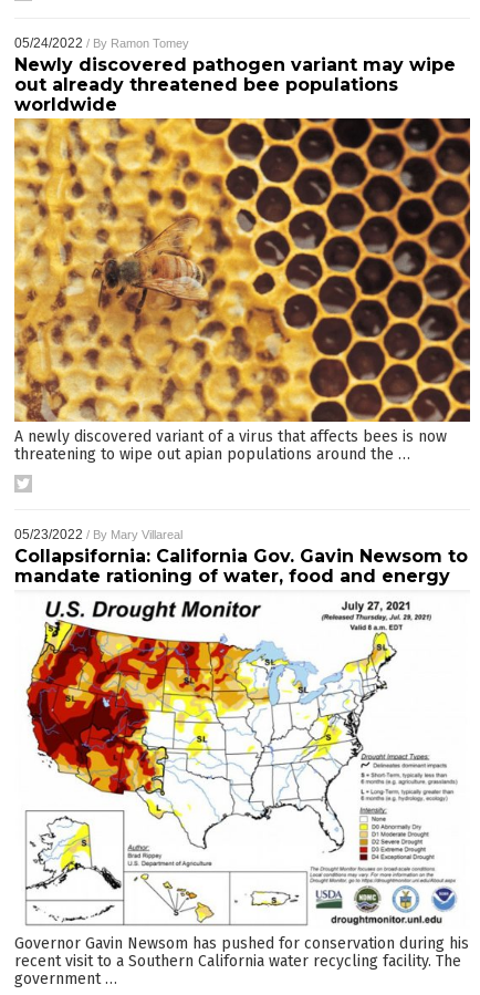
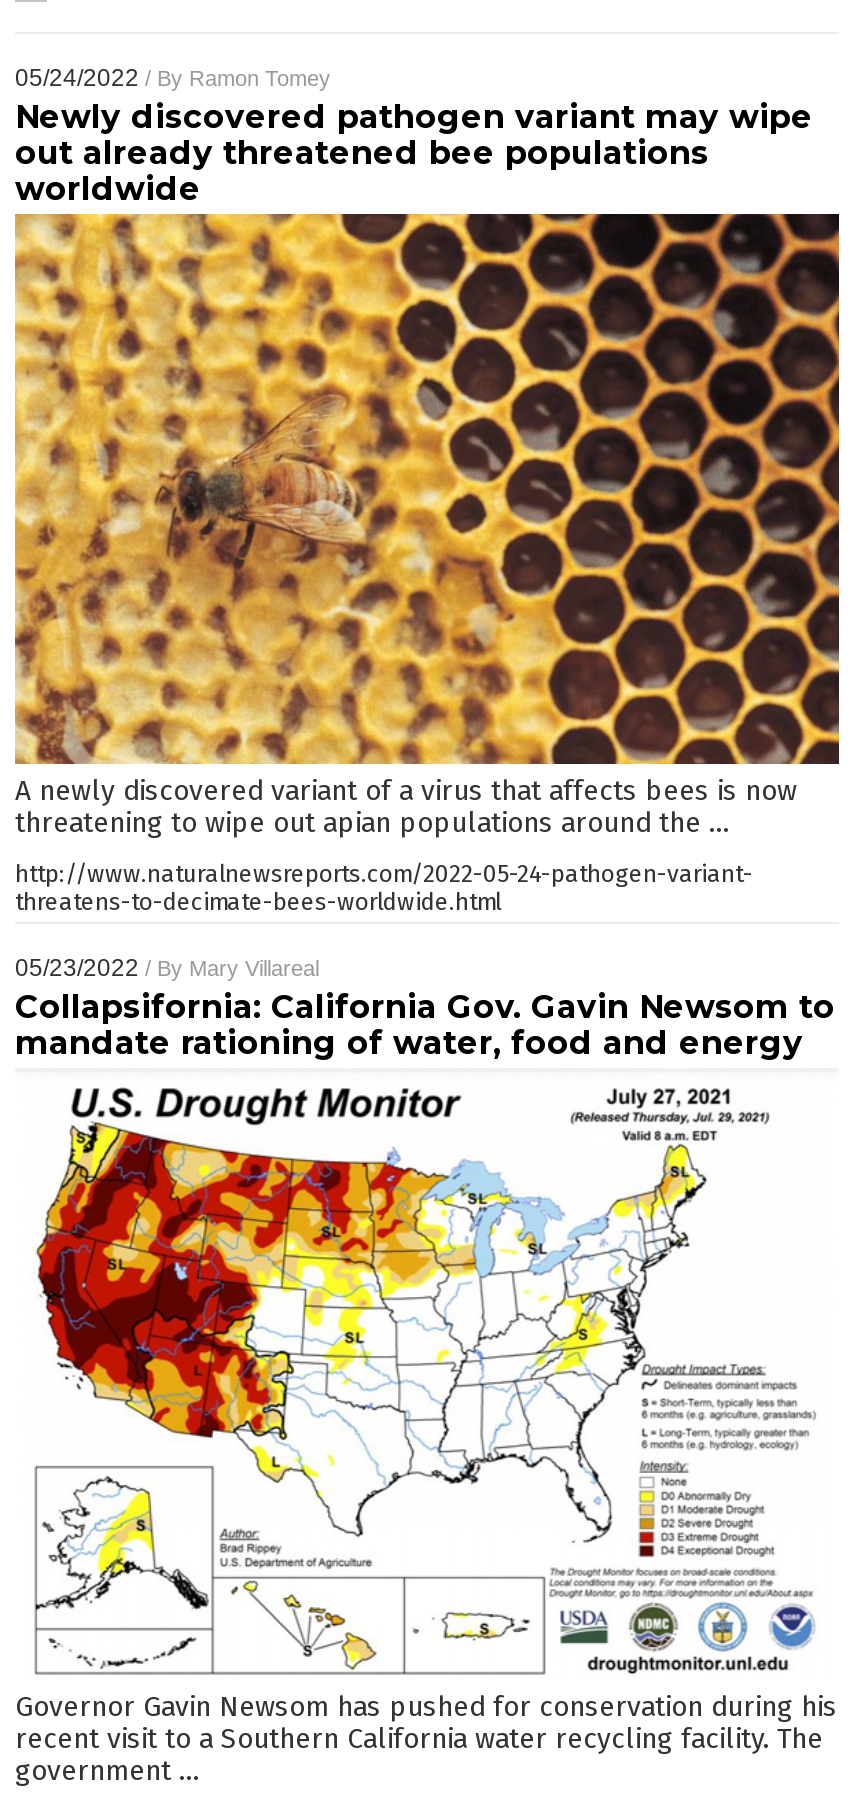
+ http://www.naturalnewsreports.com/2022-05-24-pathogen-variant-
+ threatens-to-decimate-bees-worldwide.html
